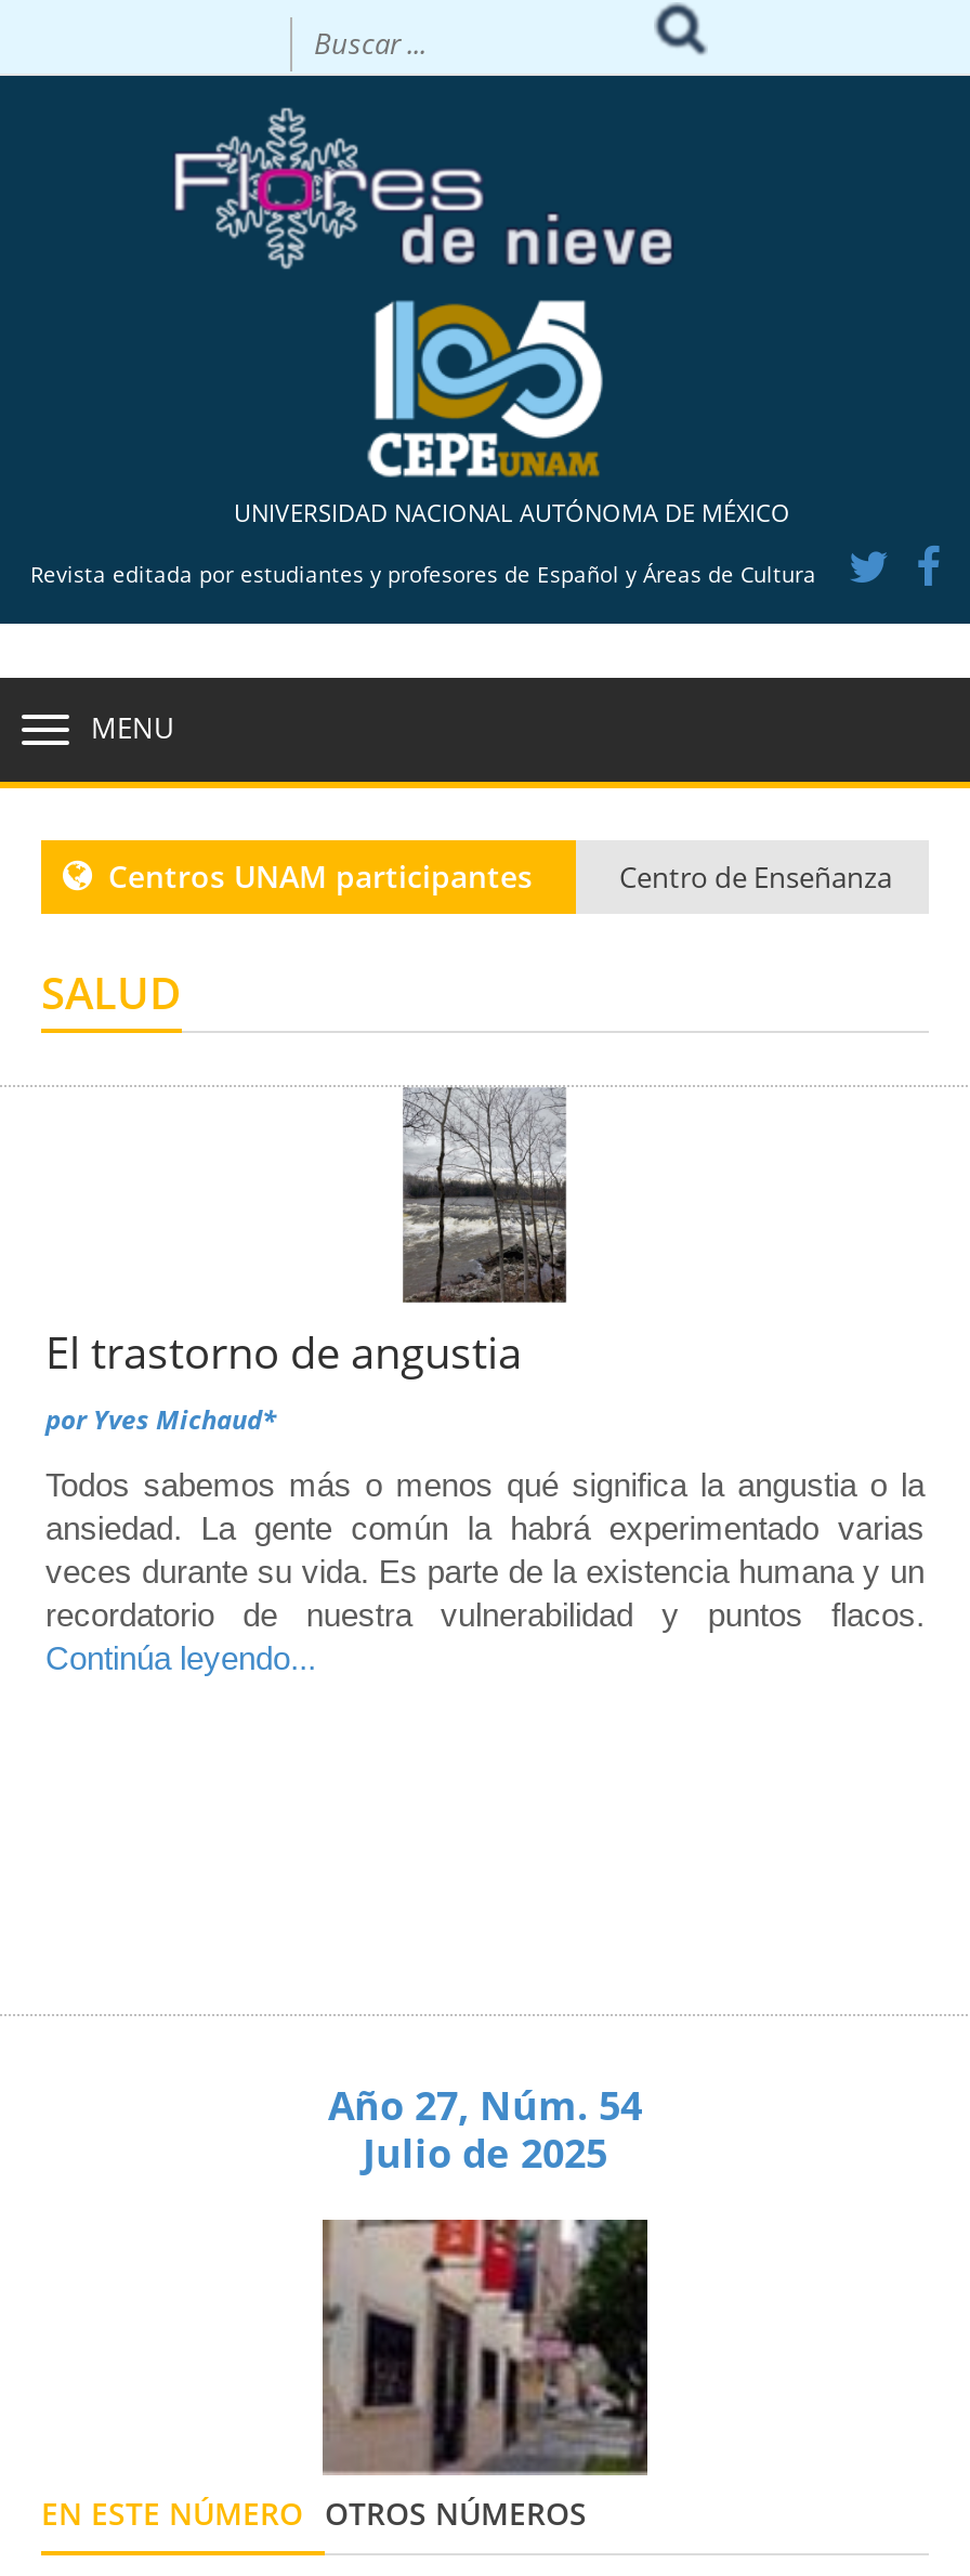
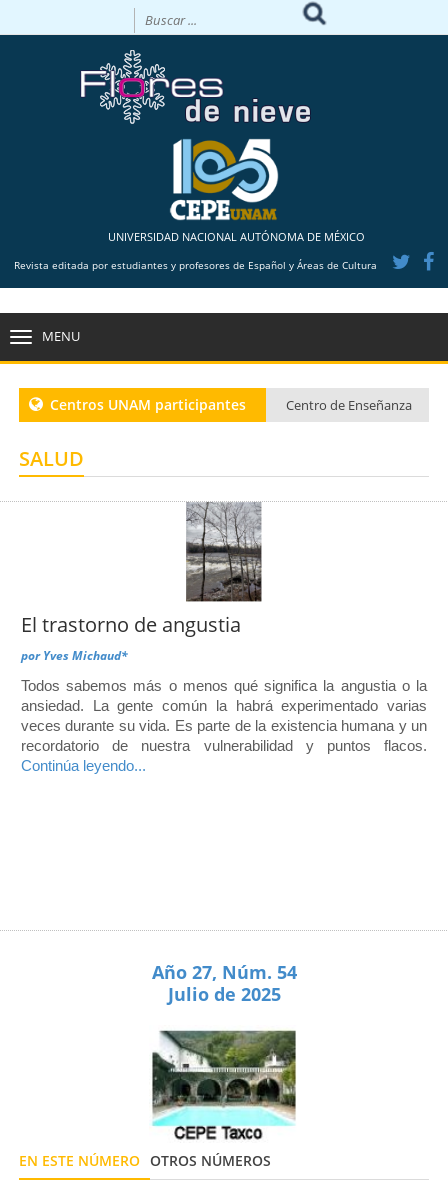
- [image]
+ [image]
